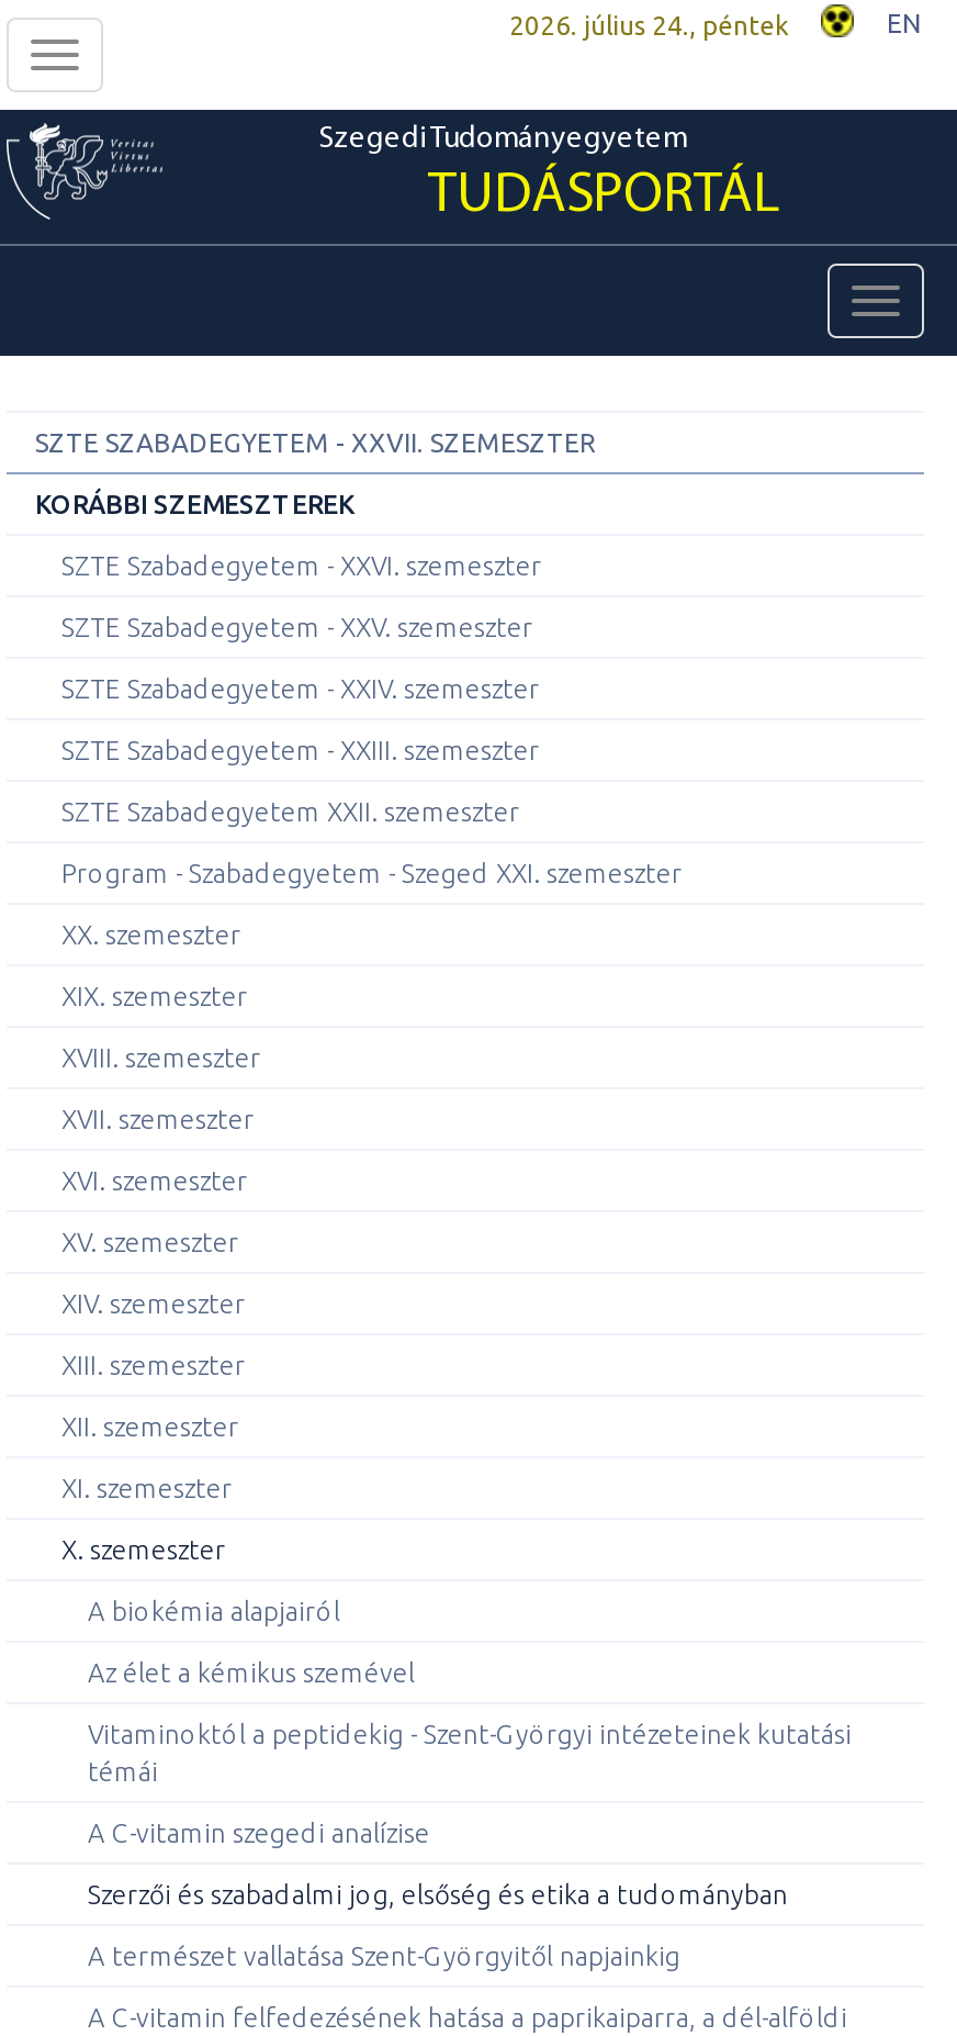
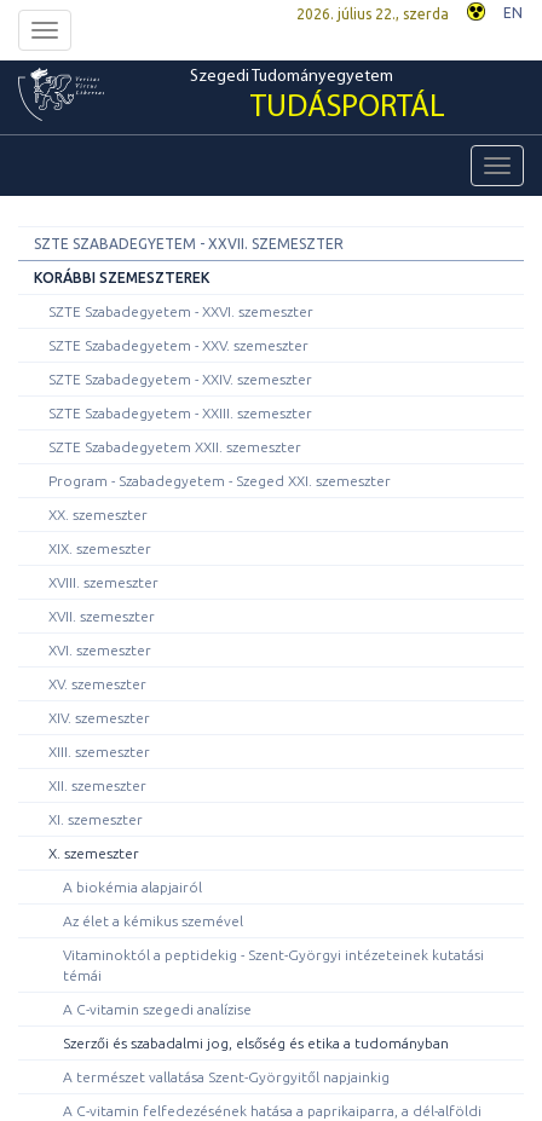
- 2026. július 24., péntek
+ 2026. július 22., szerda
